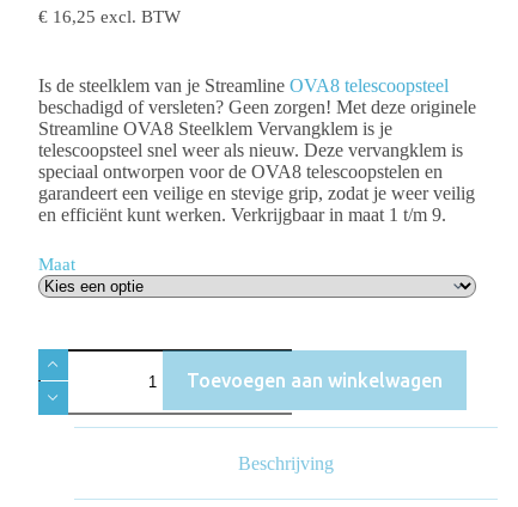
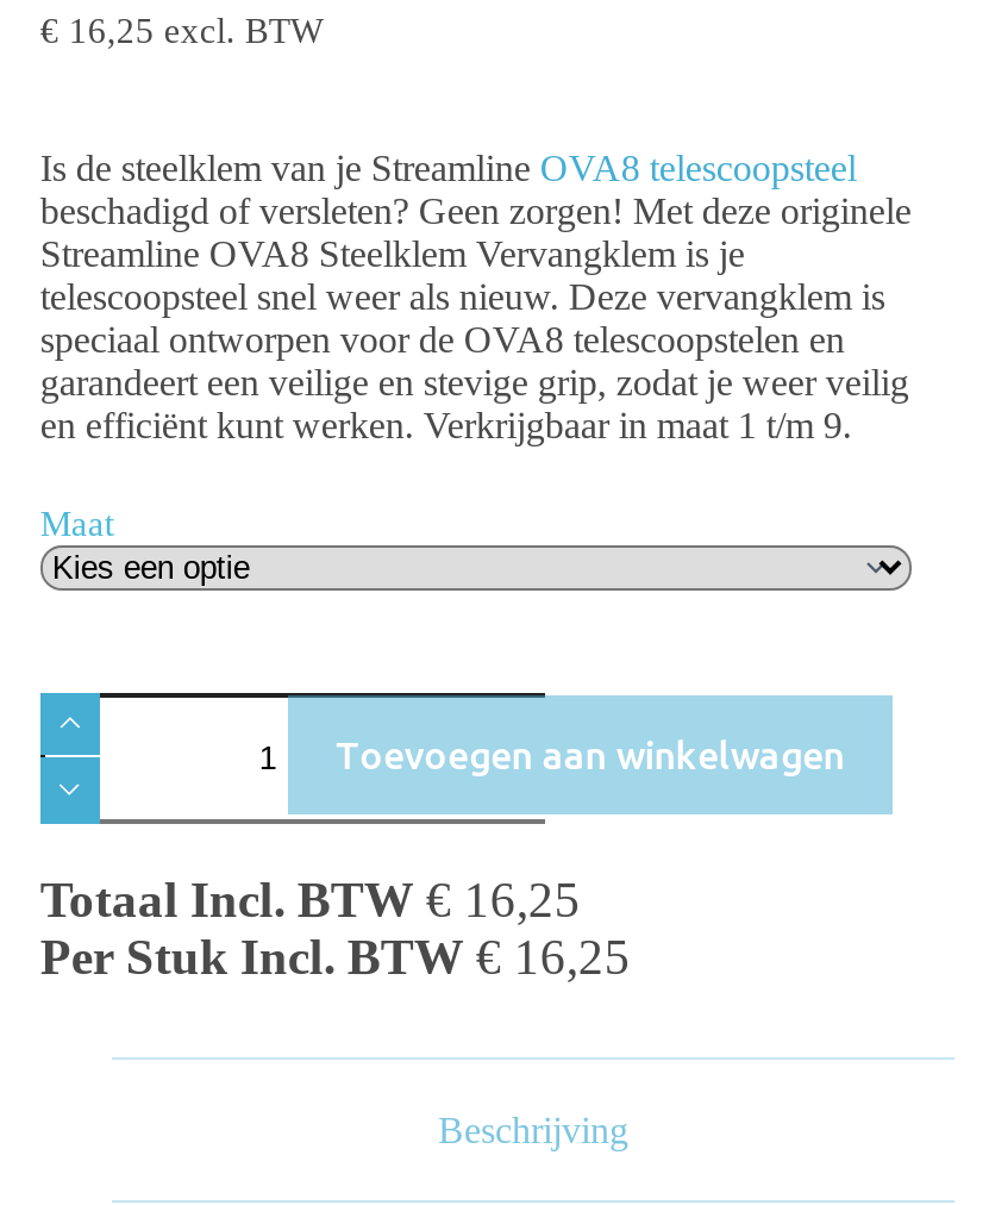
+ Totaal Incl. BTW €16,25
+ Per Stuk Incl. BTW €16,25
